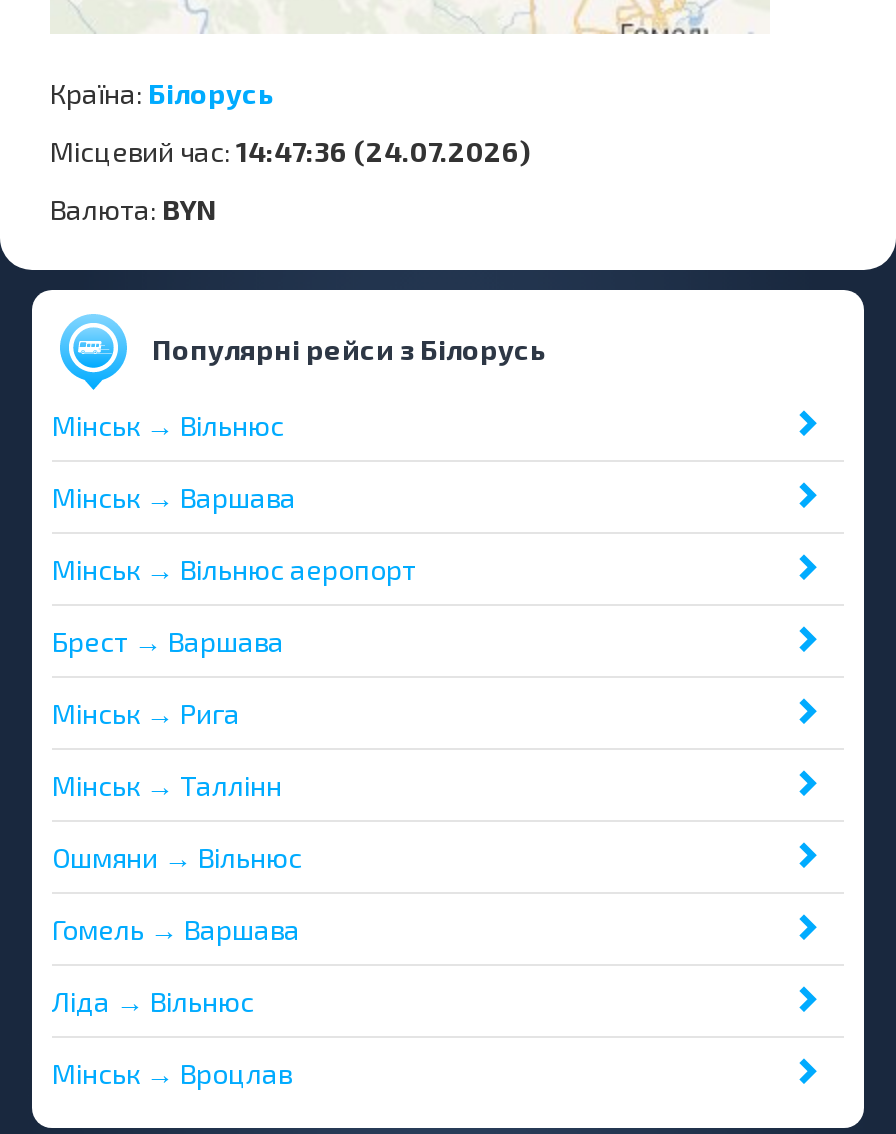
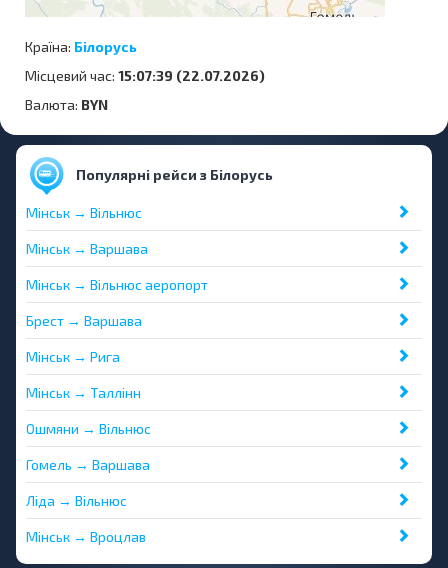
- Місцевий час: 14:47:36 (24.07.2026)
+ Місцевий час: 15:07:39 (22.07.2026)
